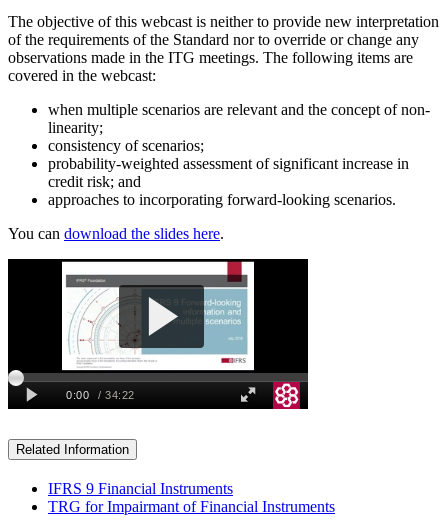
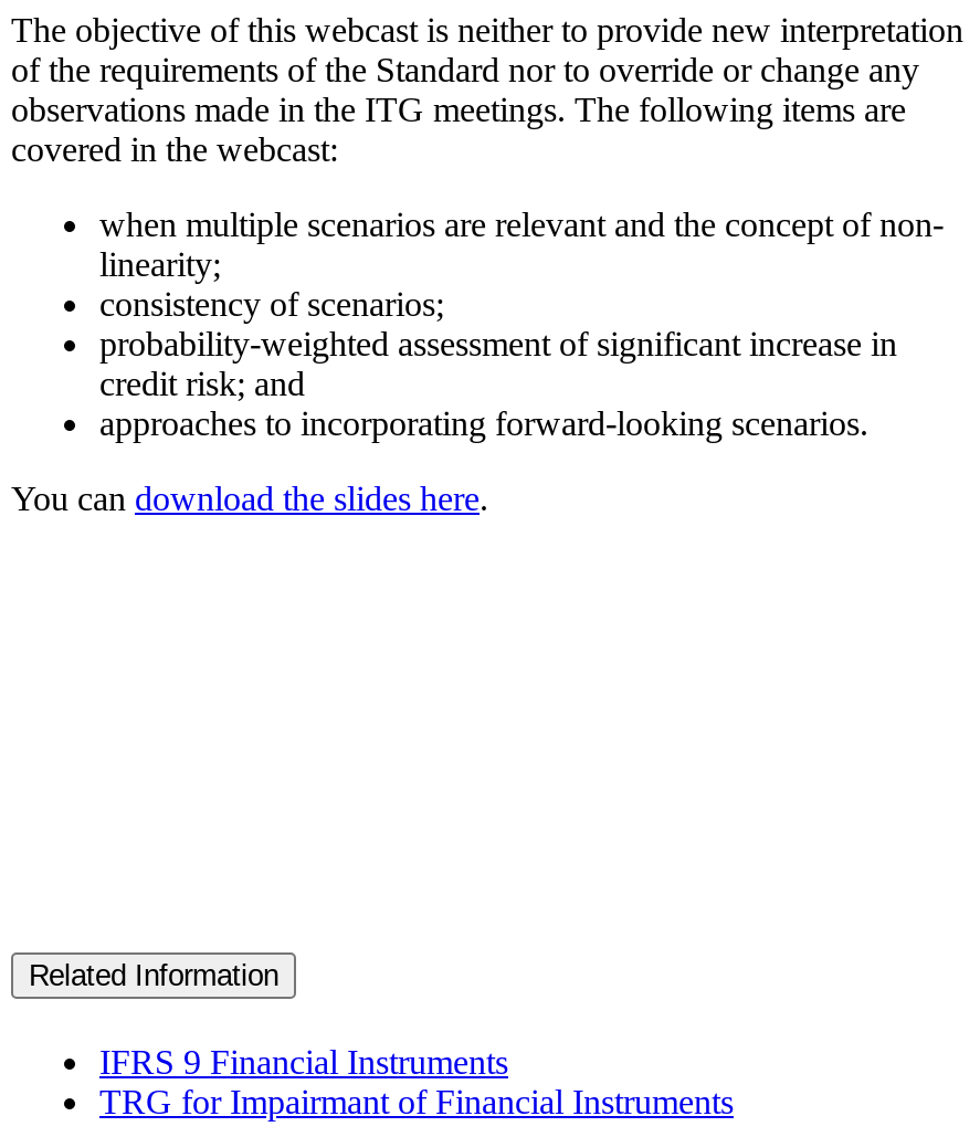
- [image]
